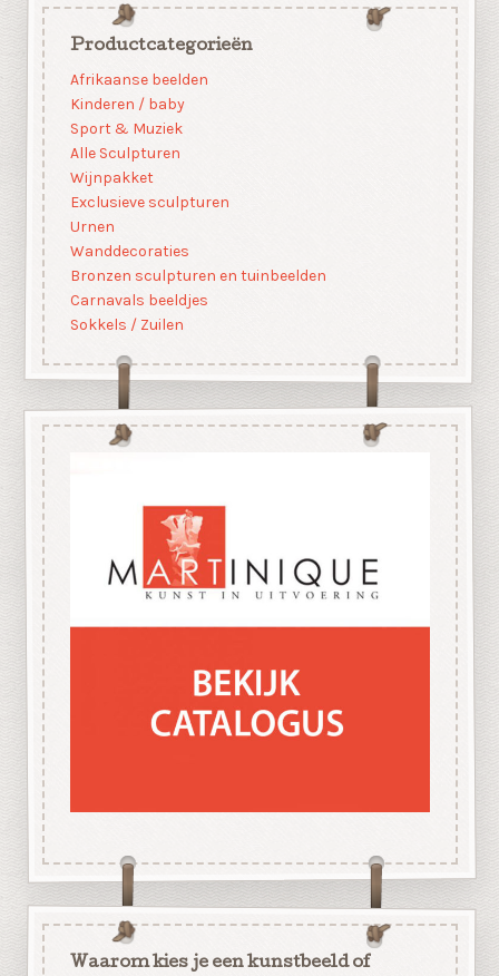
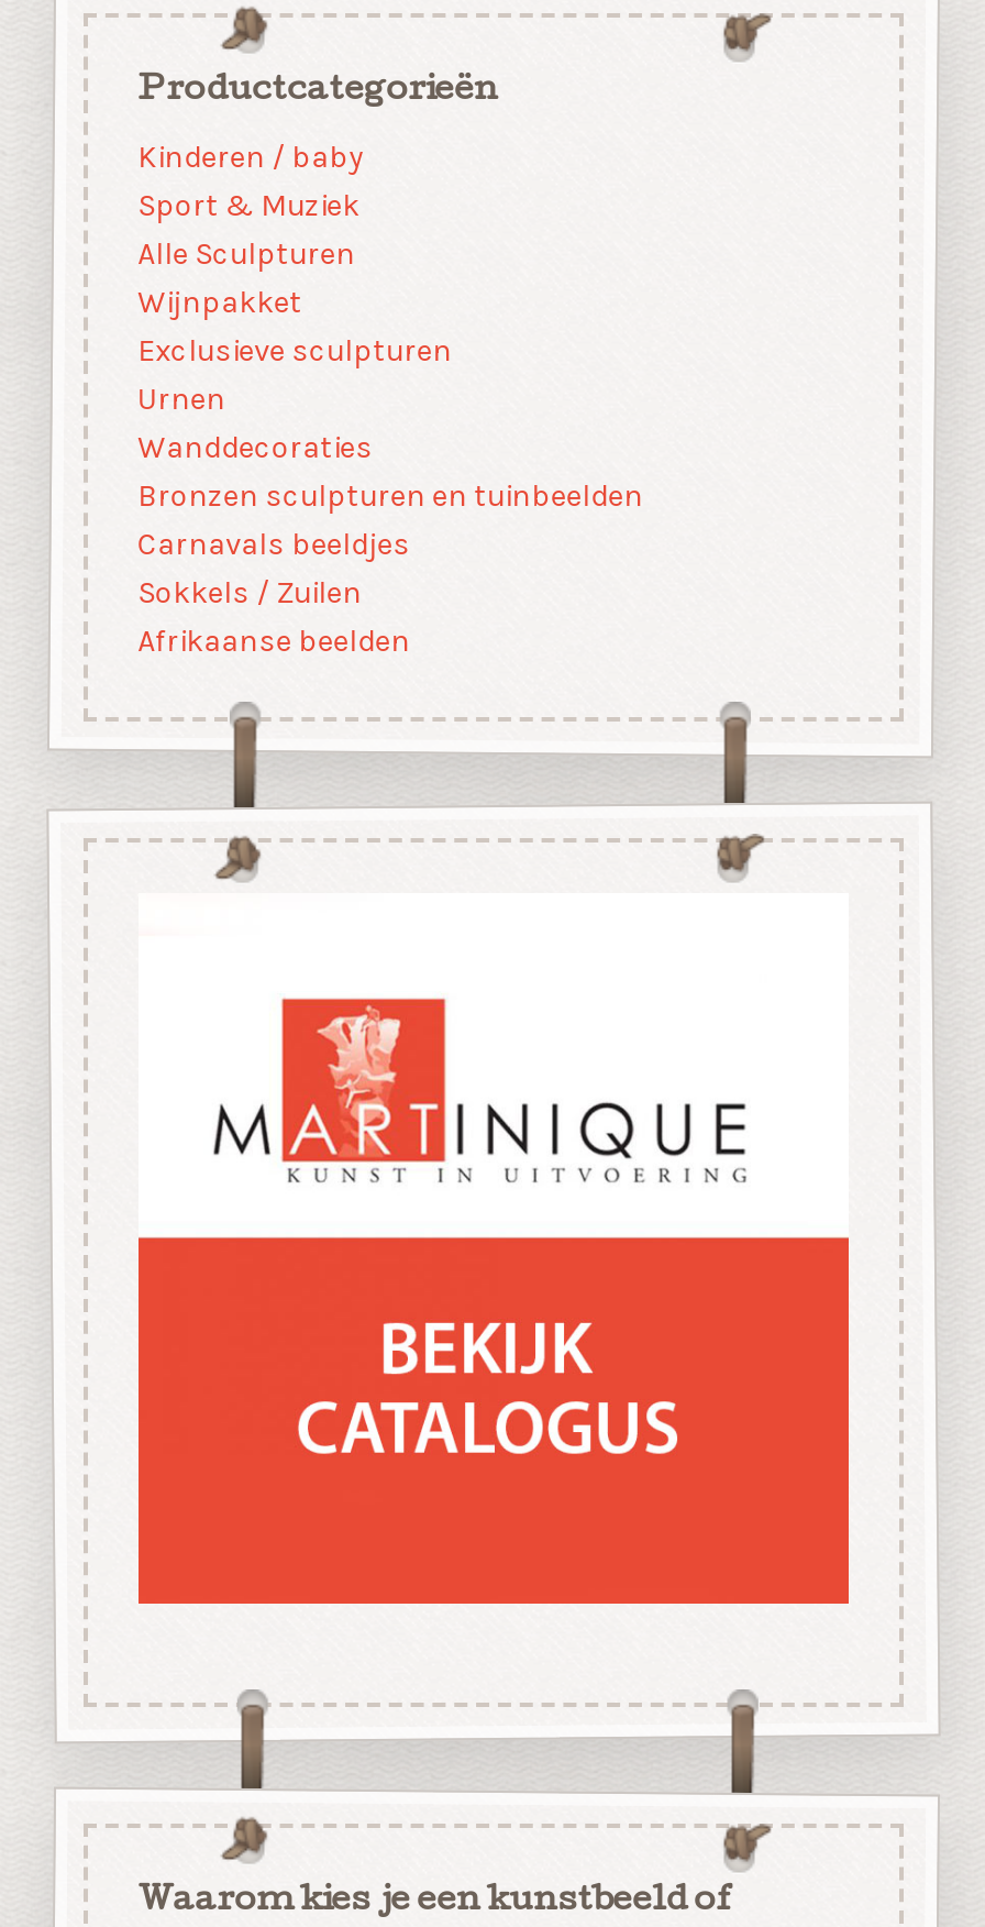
moved down: Afrikaanse beelden

moved up: Kinderen / baby | Sport & Muziek | Alle Sculpturen | ... | Carnavals beeldjes | Sokkels / Zuilen
